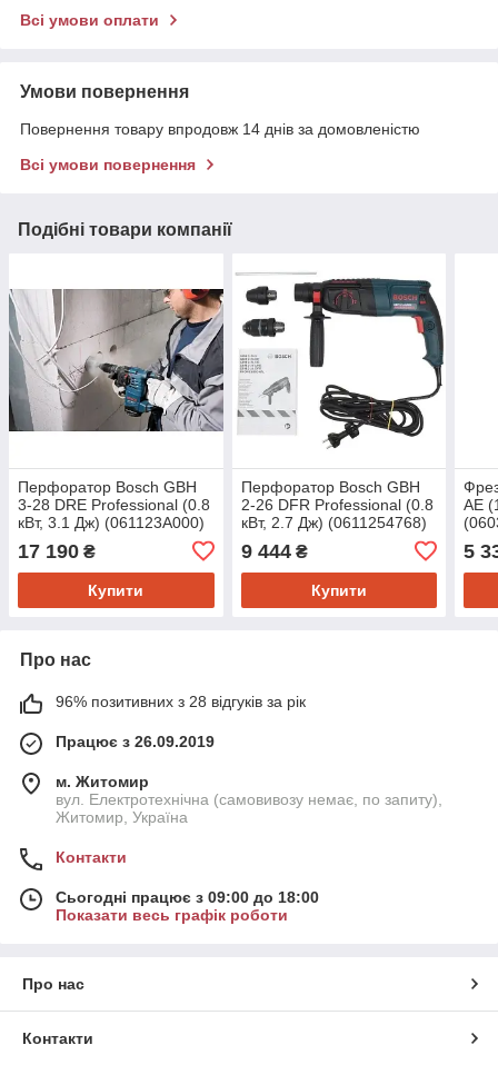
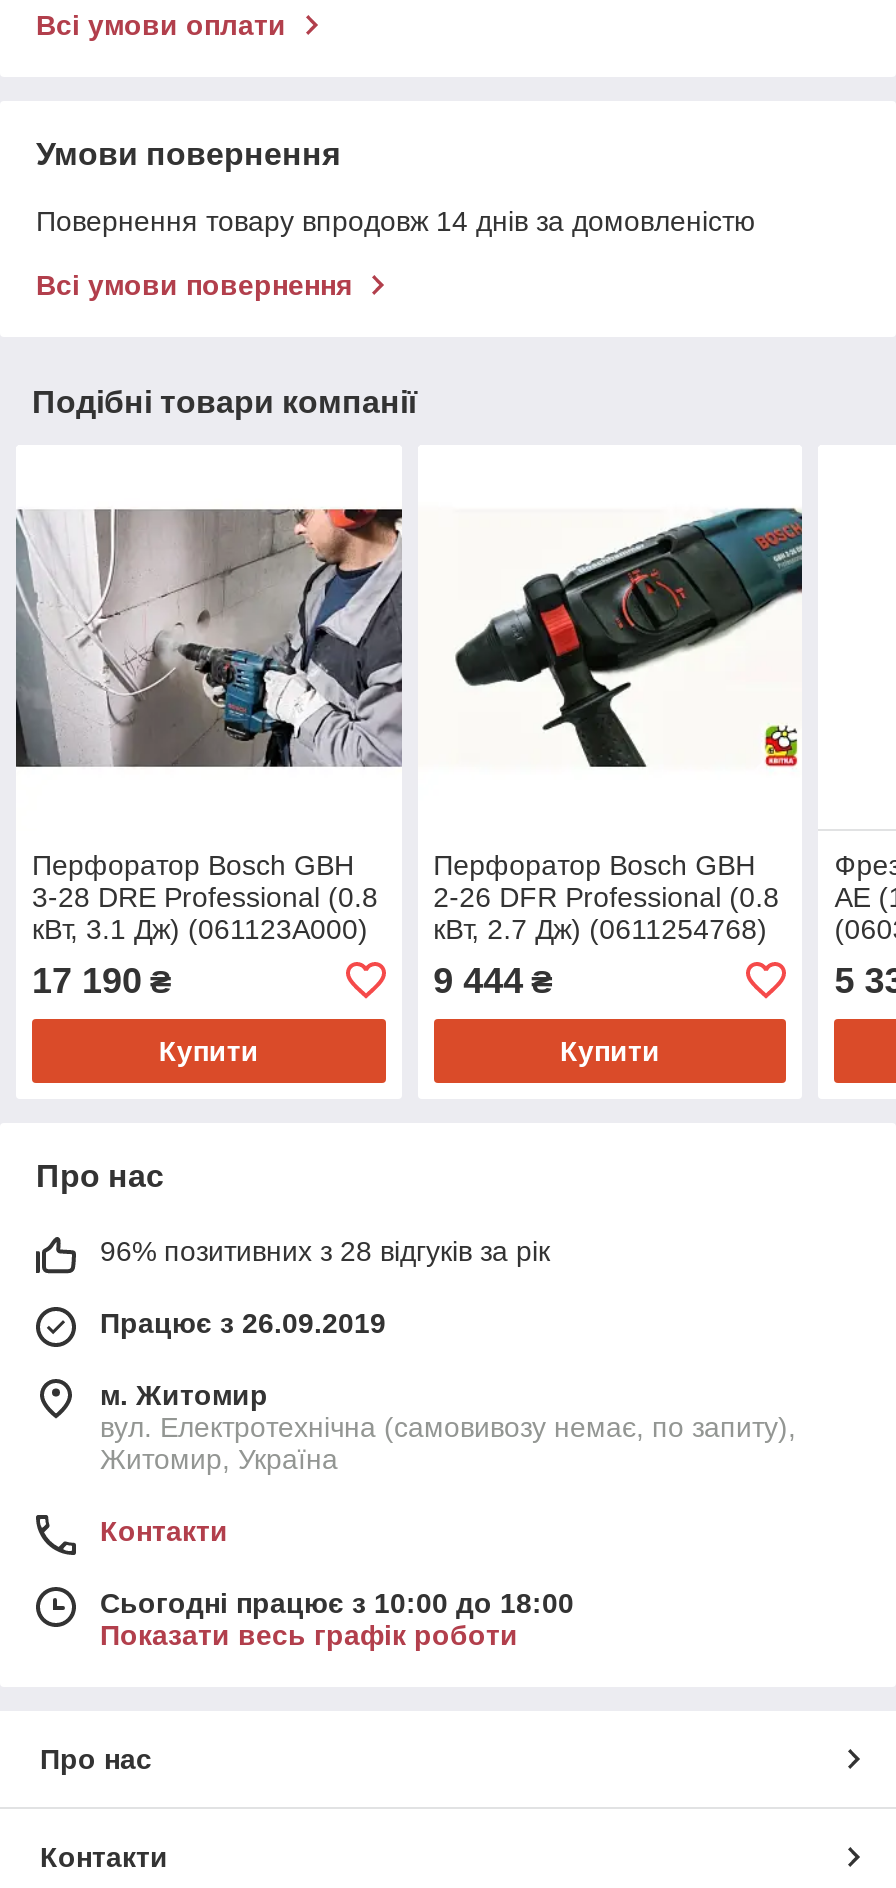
- [image]
+ [image]

- Сьогодні працює з 09:00 до 18:00
+ Сьогодні працює з 10:00 до 18:00
